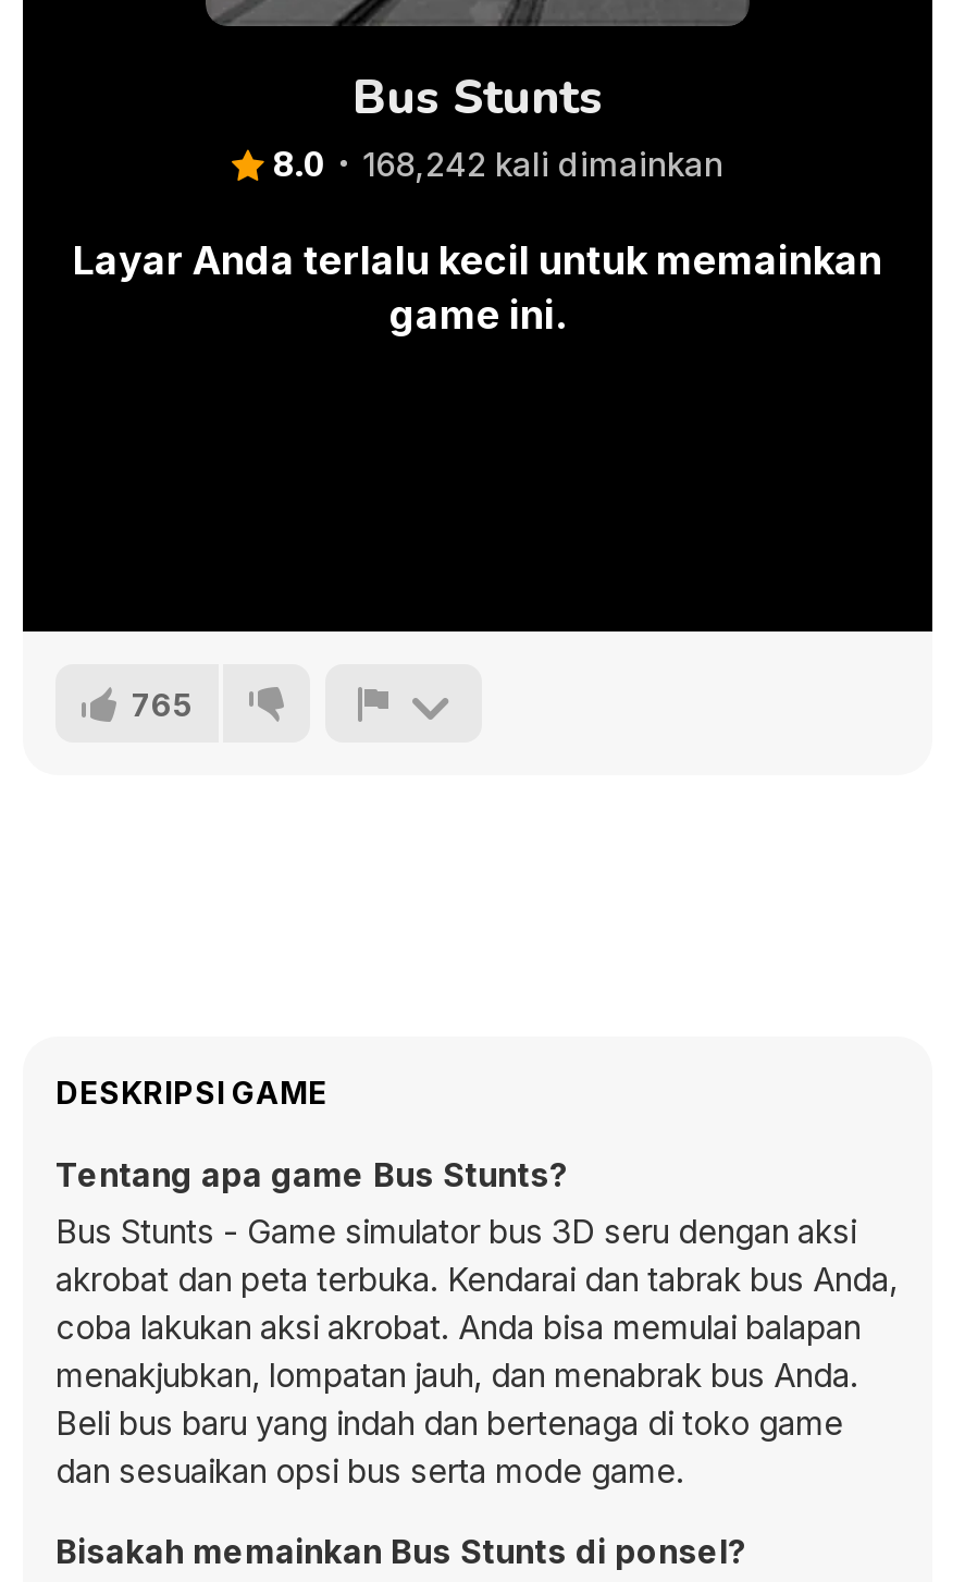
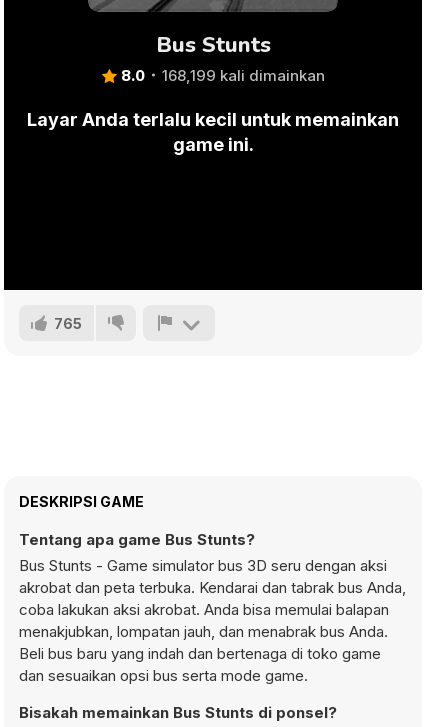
- 168,242 kali dimainkan
+ 168,199 kali dimainkan
